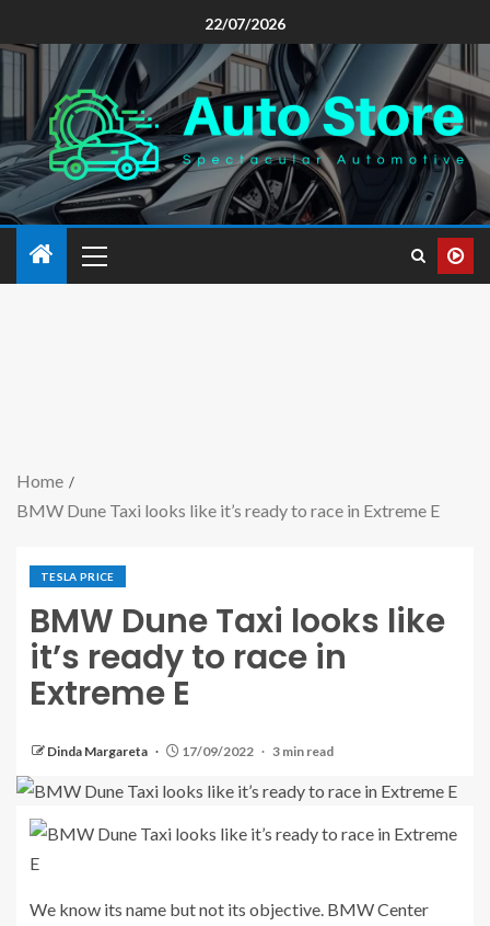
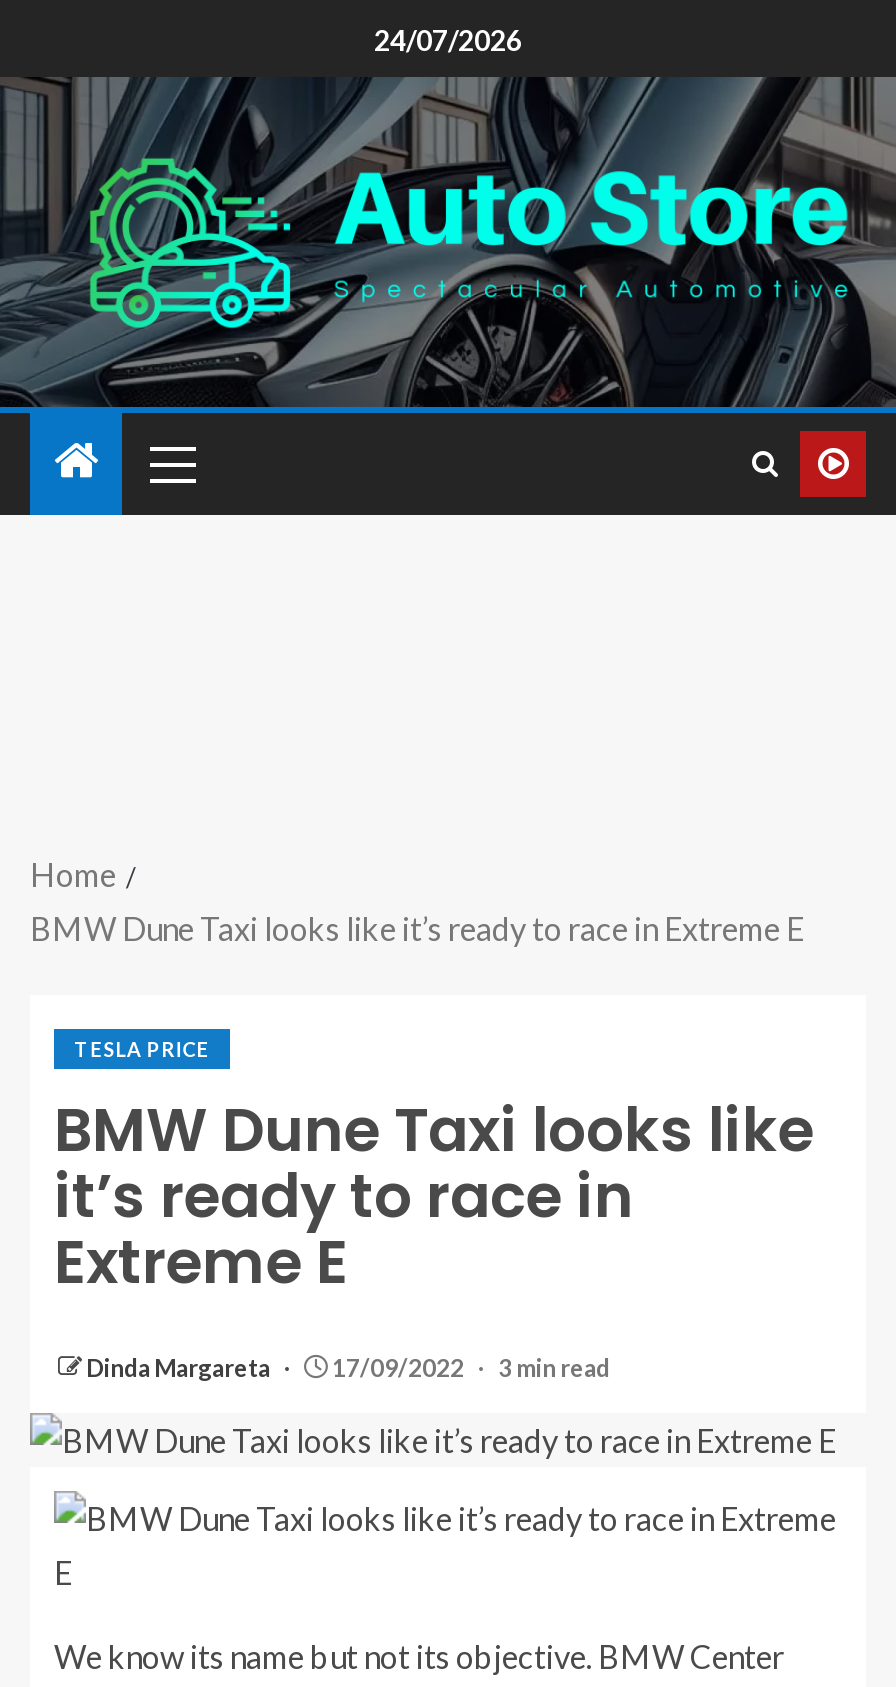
- 22/07/2026
+ 24/07/2026
